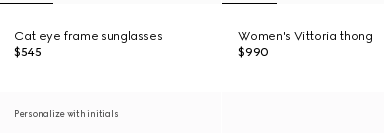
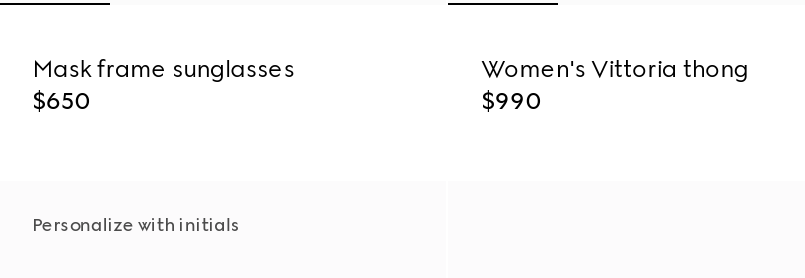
- Cat eye frame sunglasses
- $545
+ Mask frame sunglasses
+ $650
